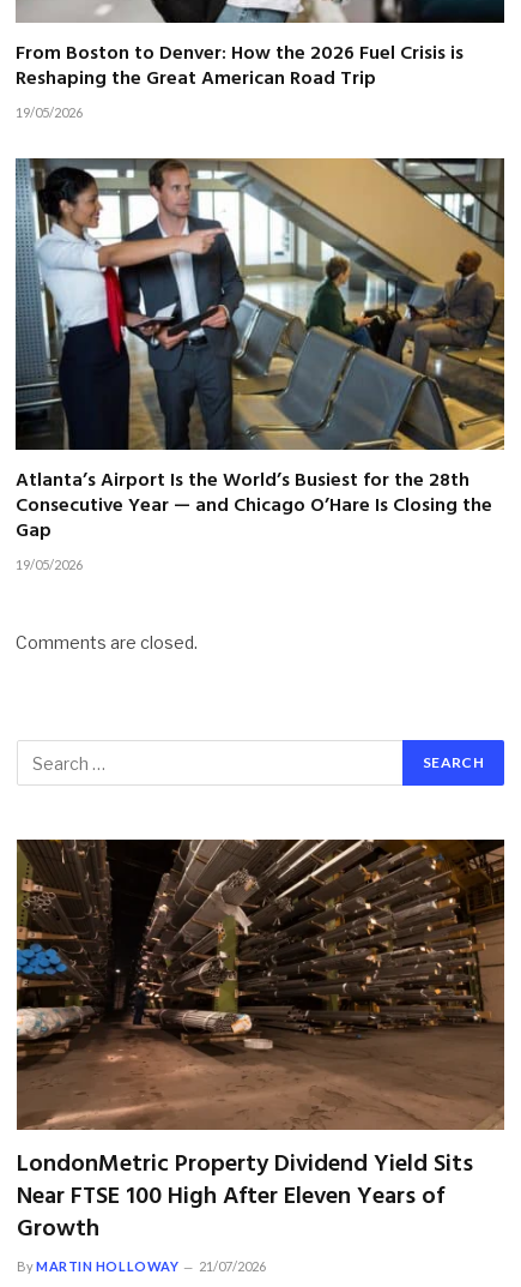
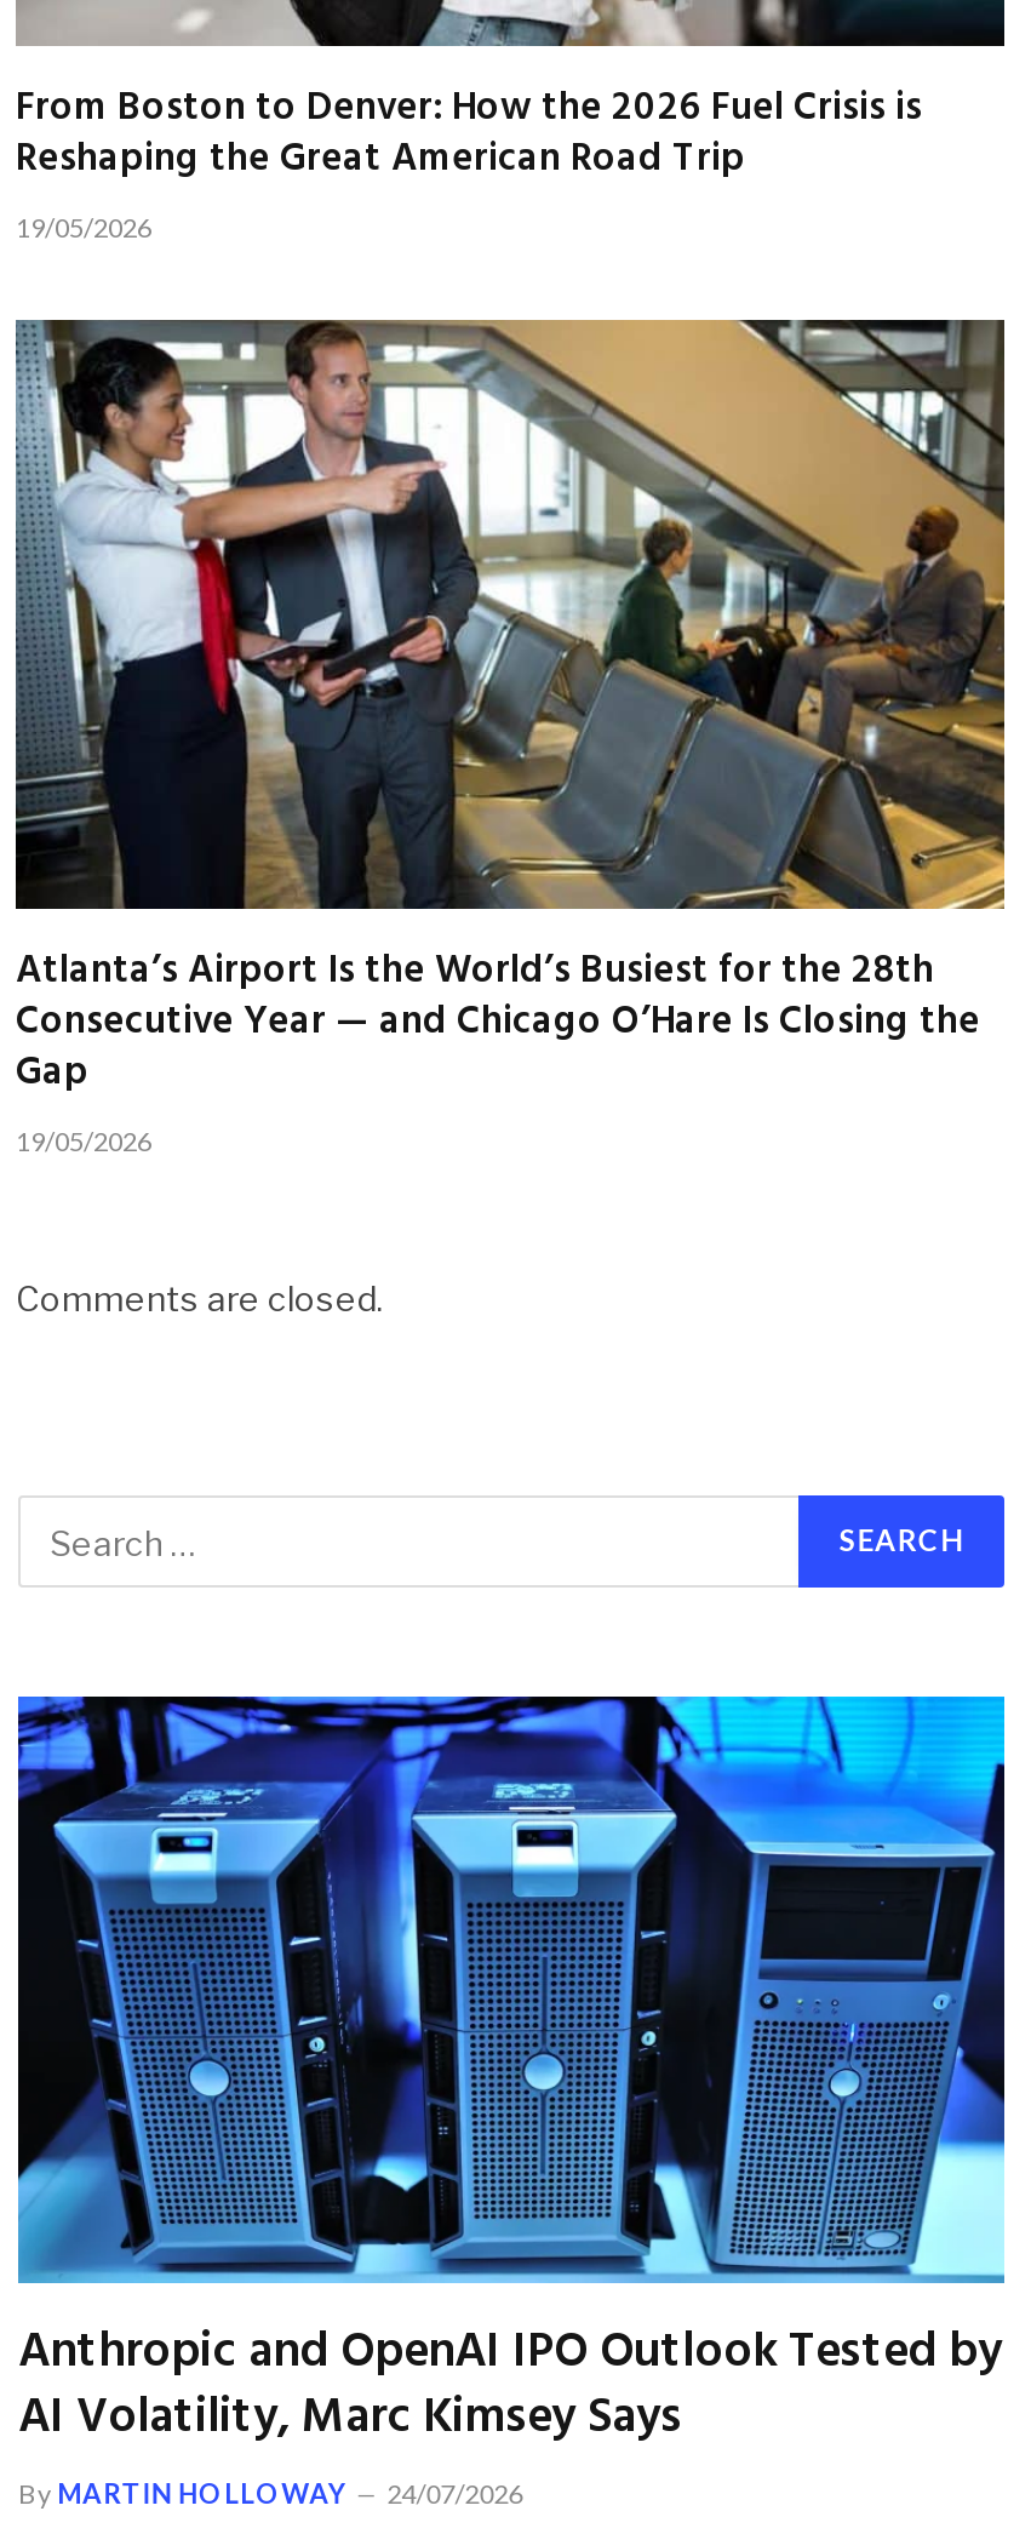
- [image]
- LondonMetric Property Dividend Yield Sits
- Near FTSE 100 High After Eleven Years of
- Growth
+ [image]
+ Anthropic and OpenAI IPO Outlook Tested by
+ AI Volatility, Marc Kimsey Says

- By MARTIN HOLLOWAY 21/07/2026
+ By MARTIN HOLLOWAY 24/07/2026
